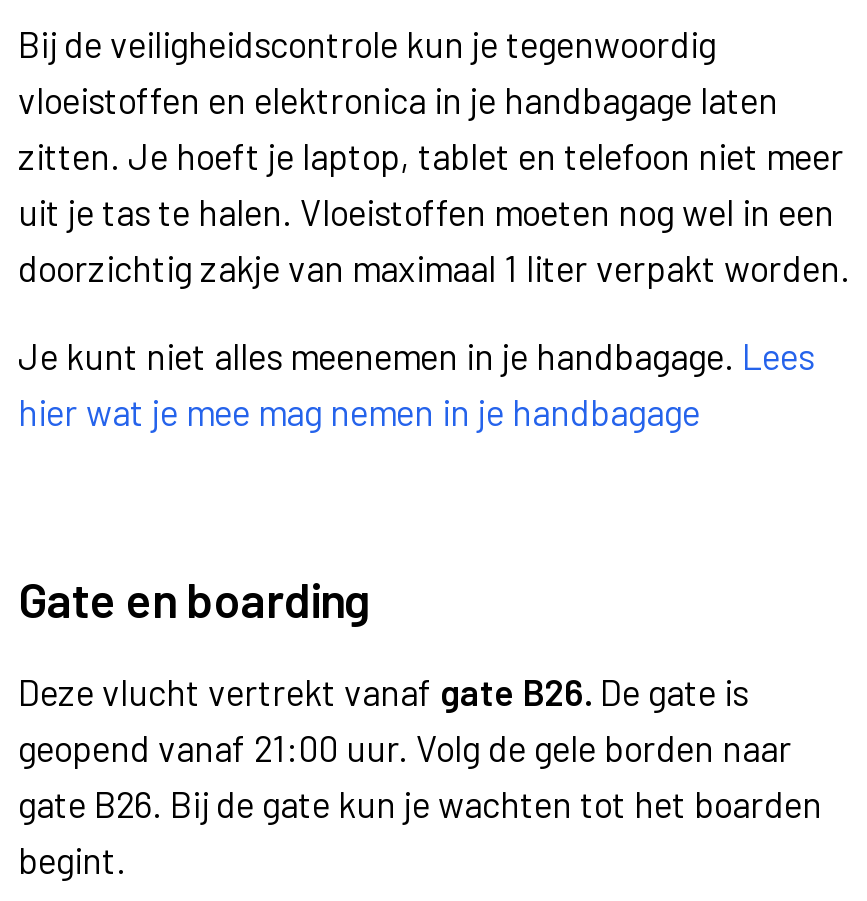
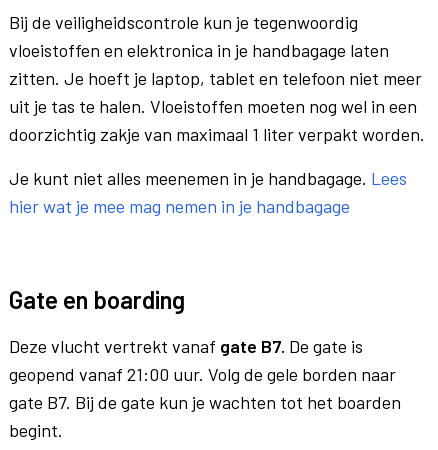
- Deze vlucht vertrekt vanaf gate B26. De gate is
+ Deze vlucht vertrekt vanaf gate B7. De gate is

- gate B26. Bij de gate kun je wachten tot het boarden
+ gate B7. Bij de gate kun je wachten tot het boarden
